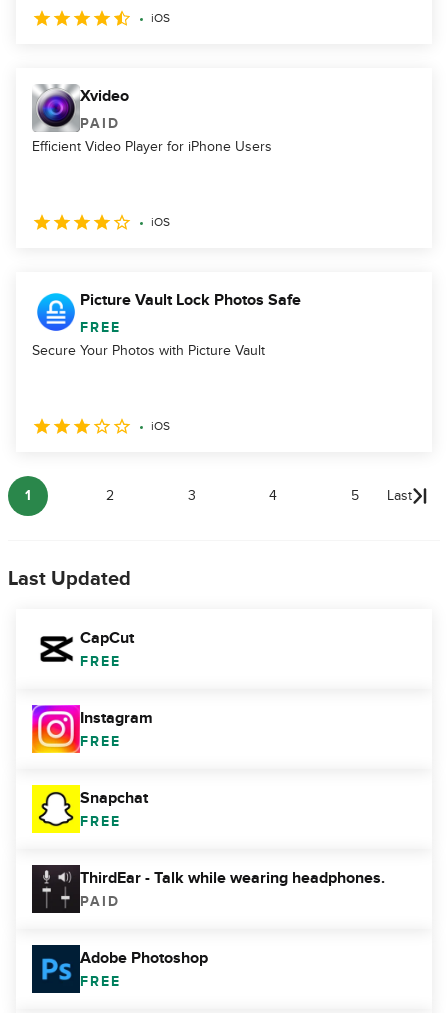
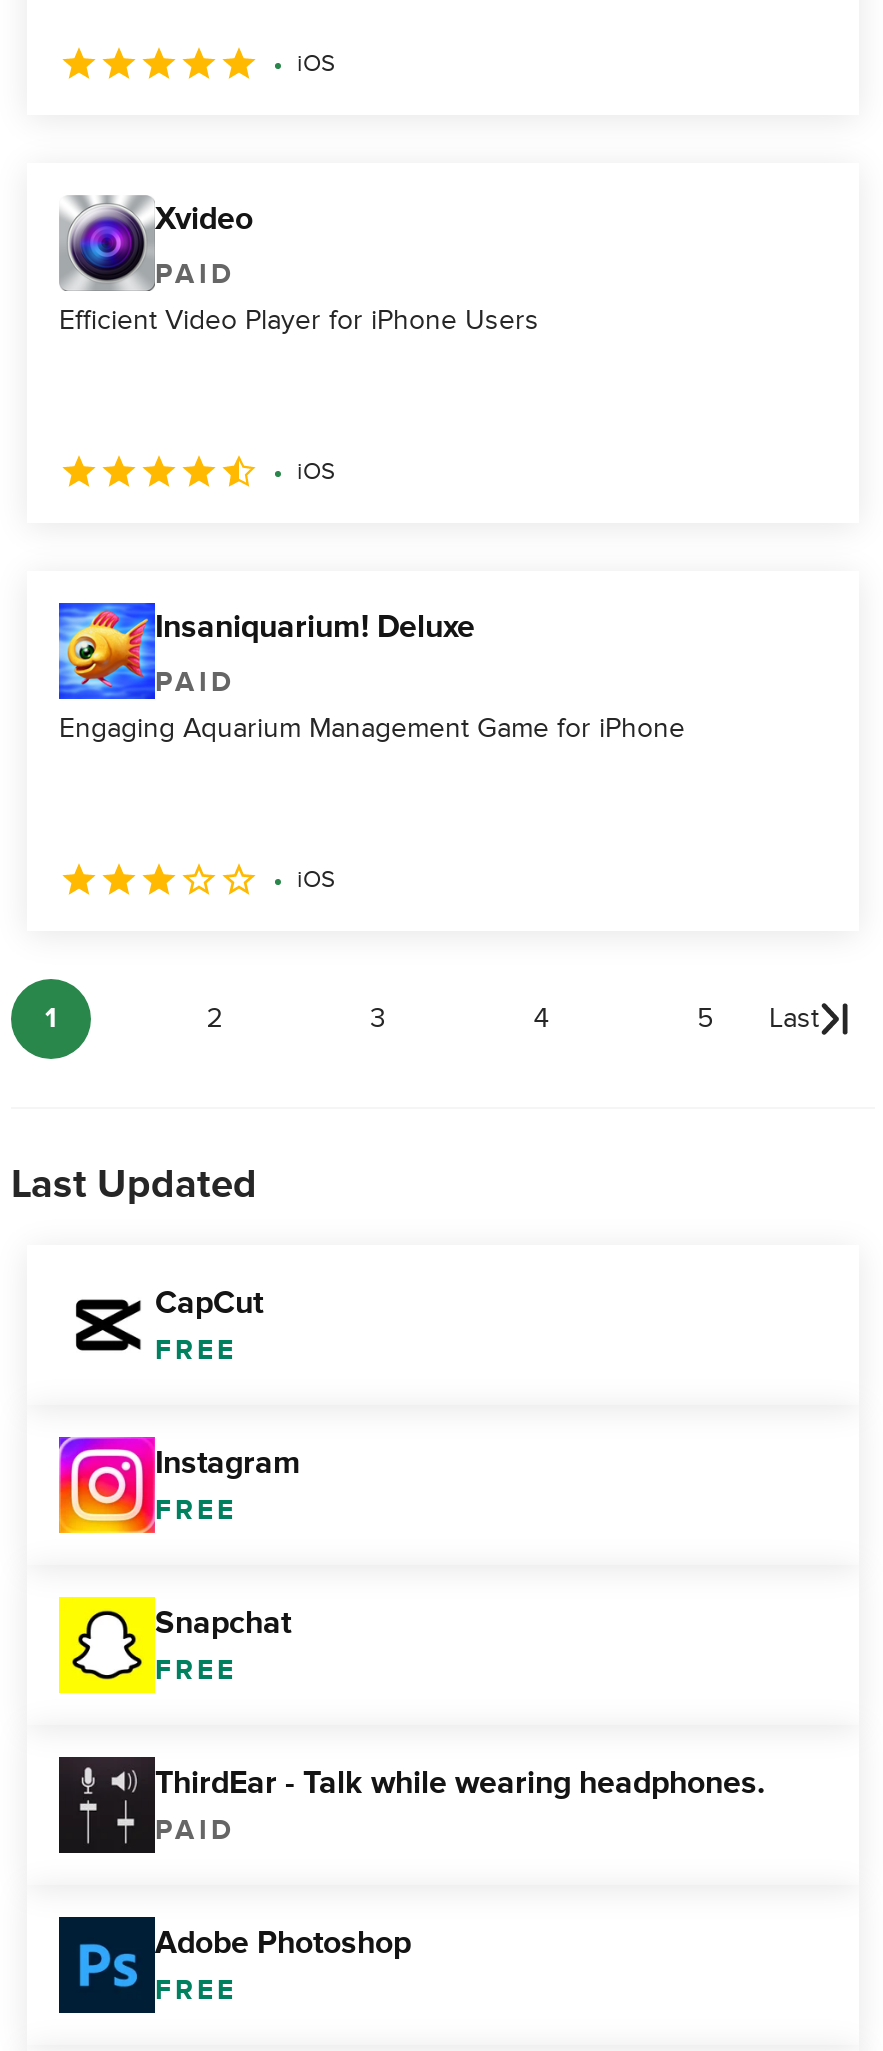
- [image]
- Picture Vault Lock Photos Safe
- FREE
- Secure Your Photos with Picture Vault
+ [image]
+ Insaniquarium! Deluxe
+ PAID
+ Engaging Aquarium Management Game for iPhone
